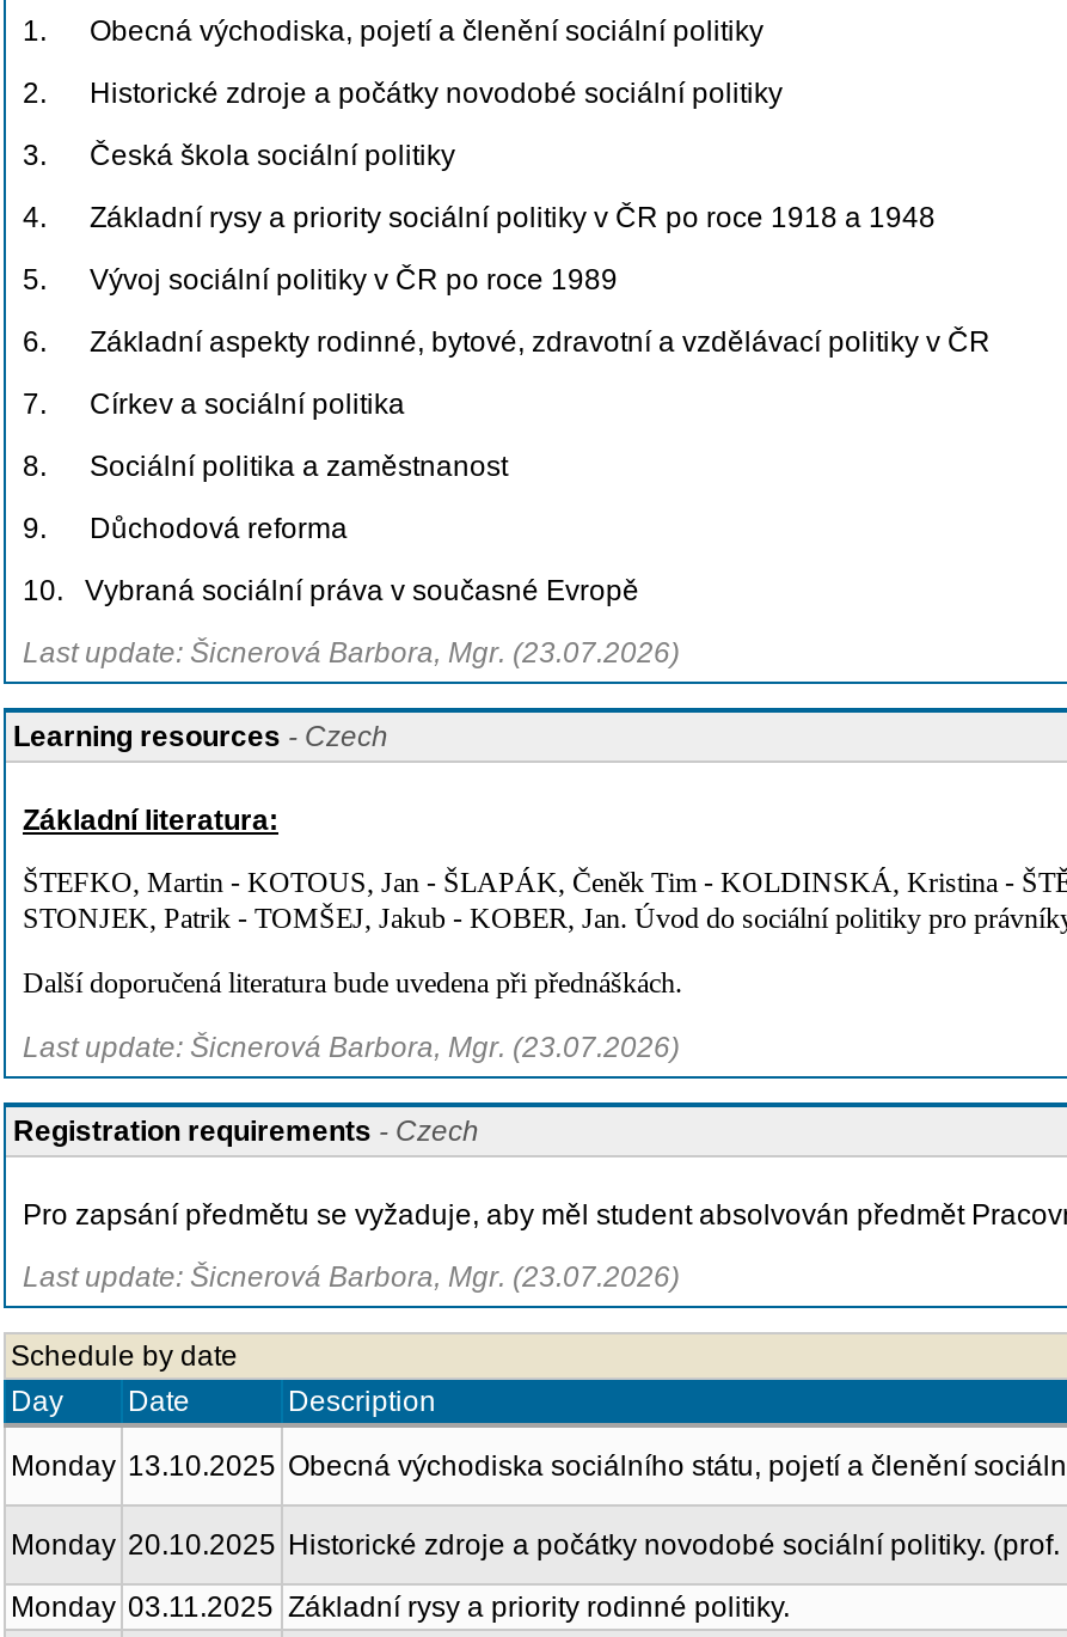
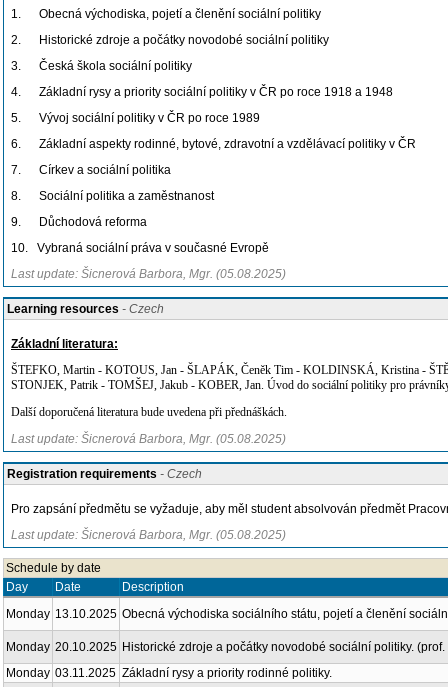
- Last update: Šicnerová Barbora, Mgr. (23.07.2026)
+ Last update: Šicnerová Barbora, Mgr. (05.08.2025)

- Last update: Šicnerová Barbora, Mgr. (23.07.2026)
+ Last update: Šicnerová Barbora, Mgr. (05.08.2025)

- Last update: Šicnerová Barbora, Mgr. (23.07.2026)
+ Last update: Šicnerová Barbora, Mgr. (05.08.2025)
